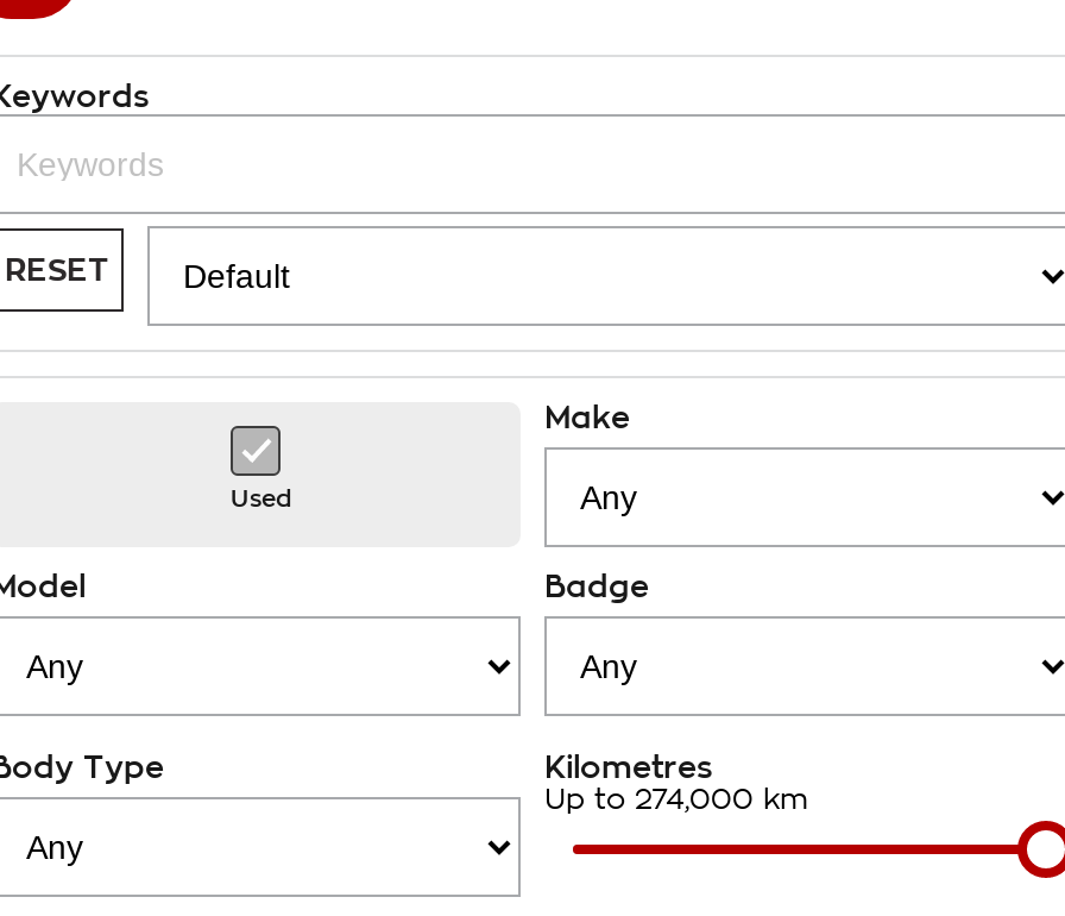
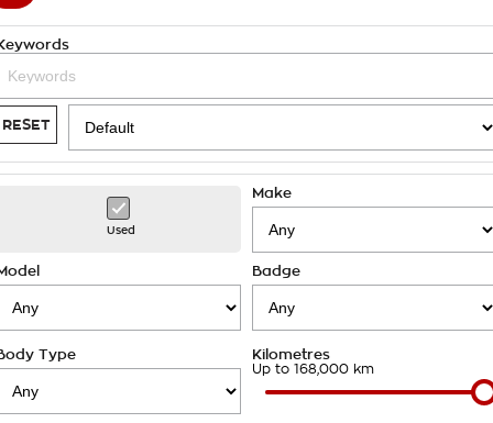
- Up to 274,000 km
+ Up to 168,000 km
